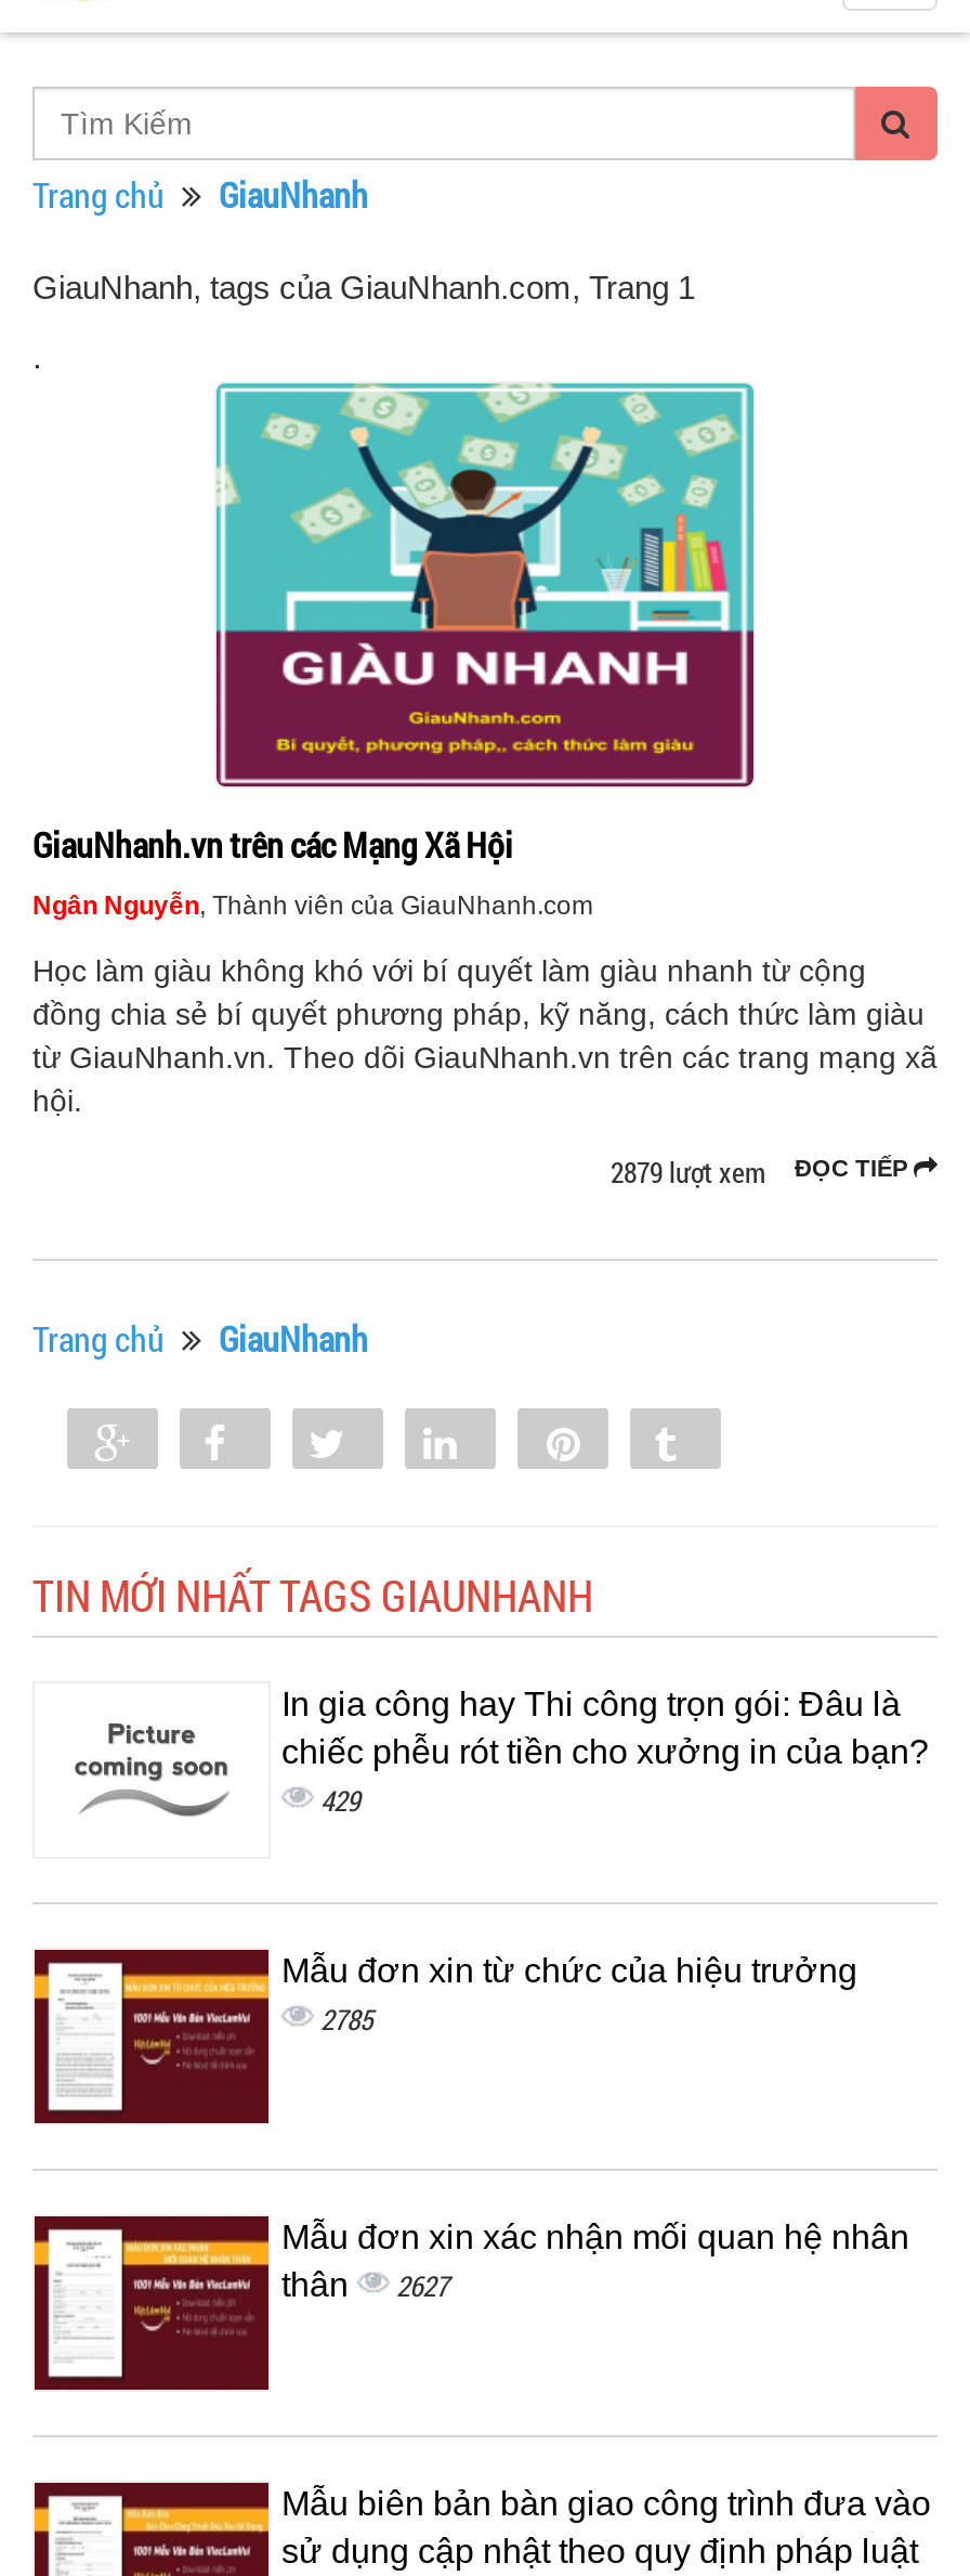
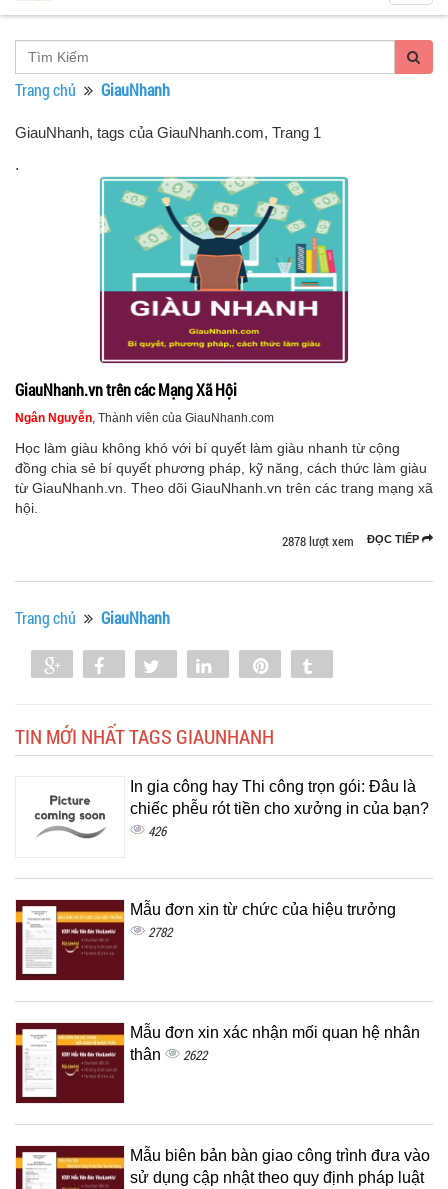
- 2879 lượt xem ĐỌC TIẾP
+ 2878 lượt xem ĐỌC TIẾP

- 429
+ 426

- 2785
+ 2782

- thân 2627
+ thân 2622
